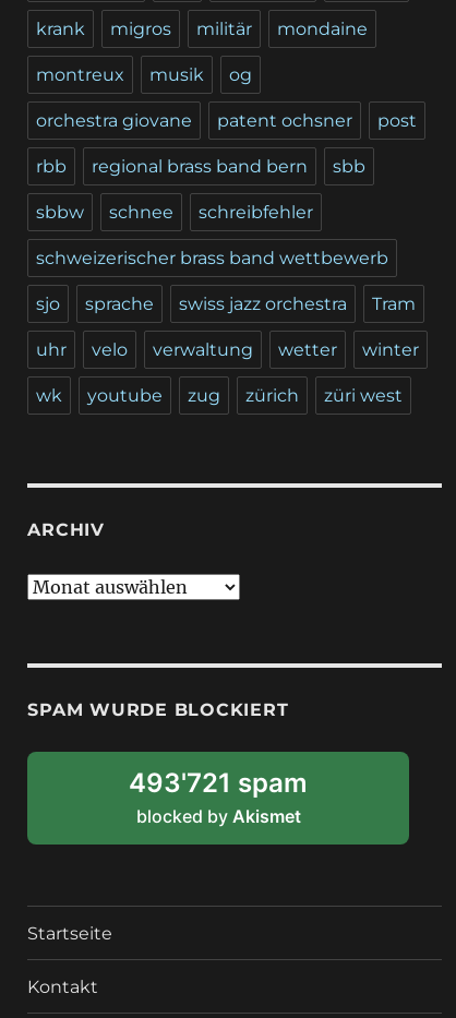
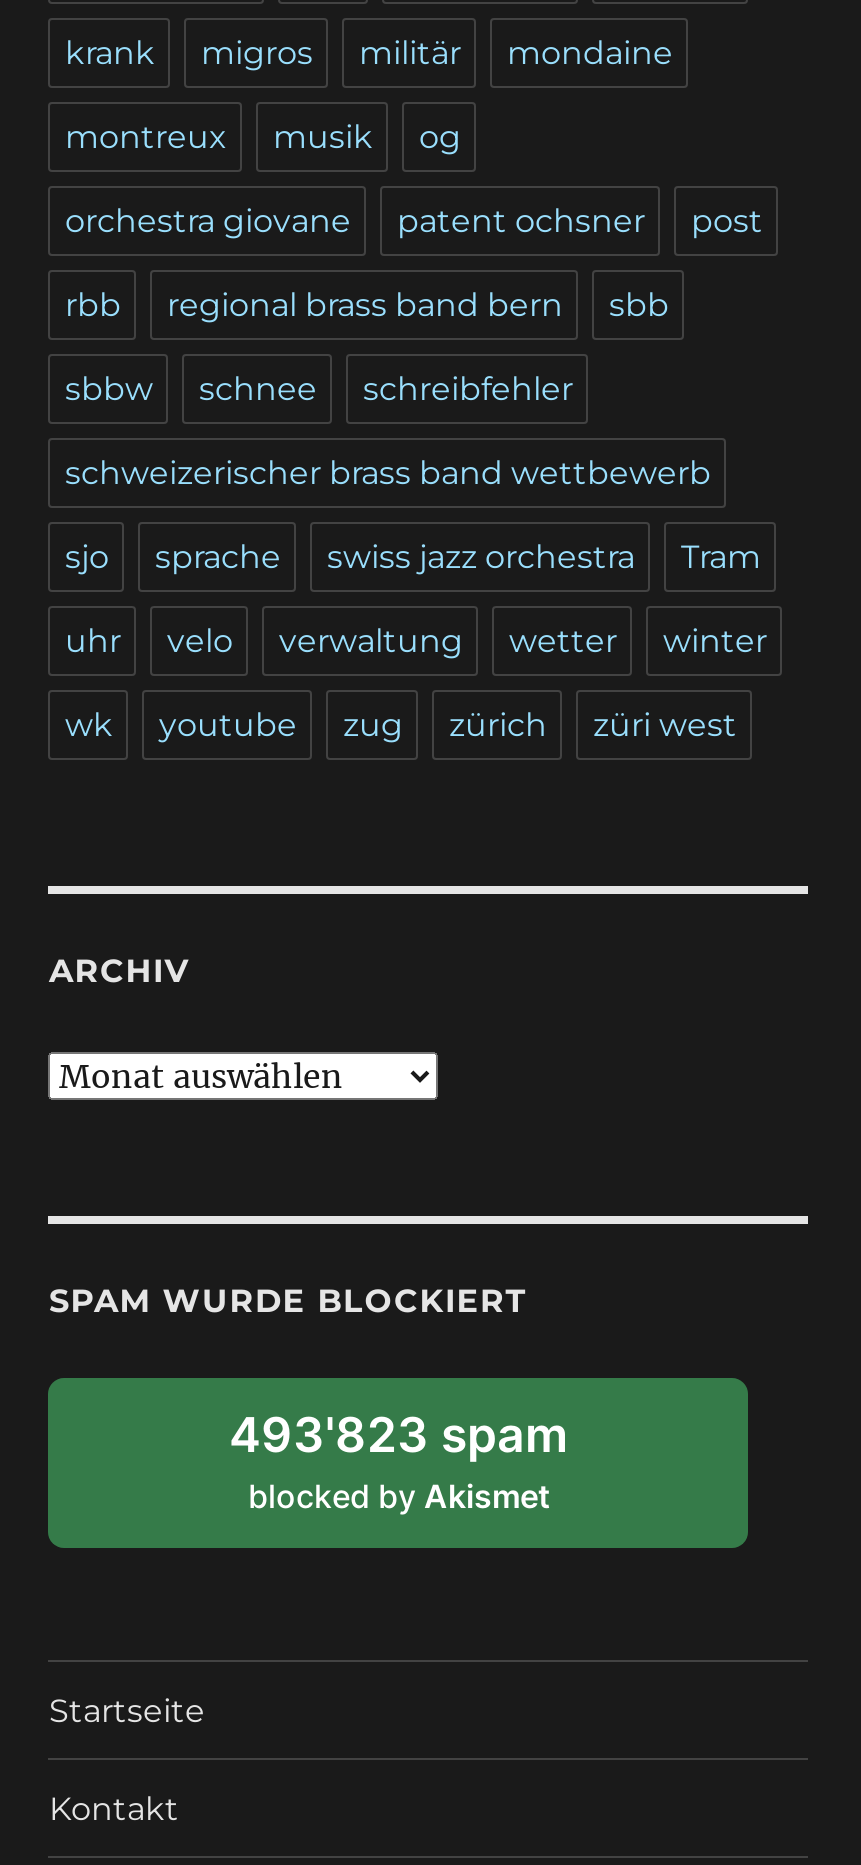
- 493'721 spam
+ 493'823 spam
